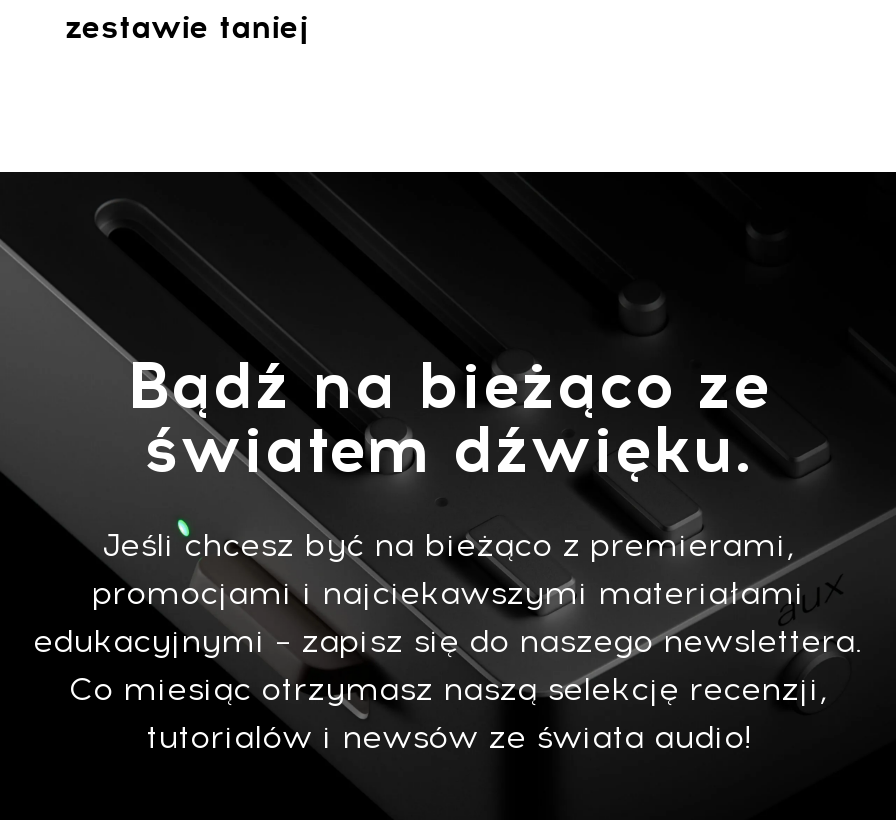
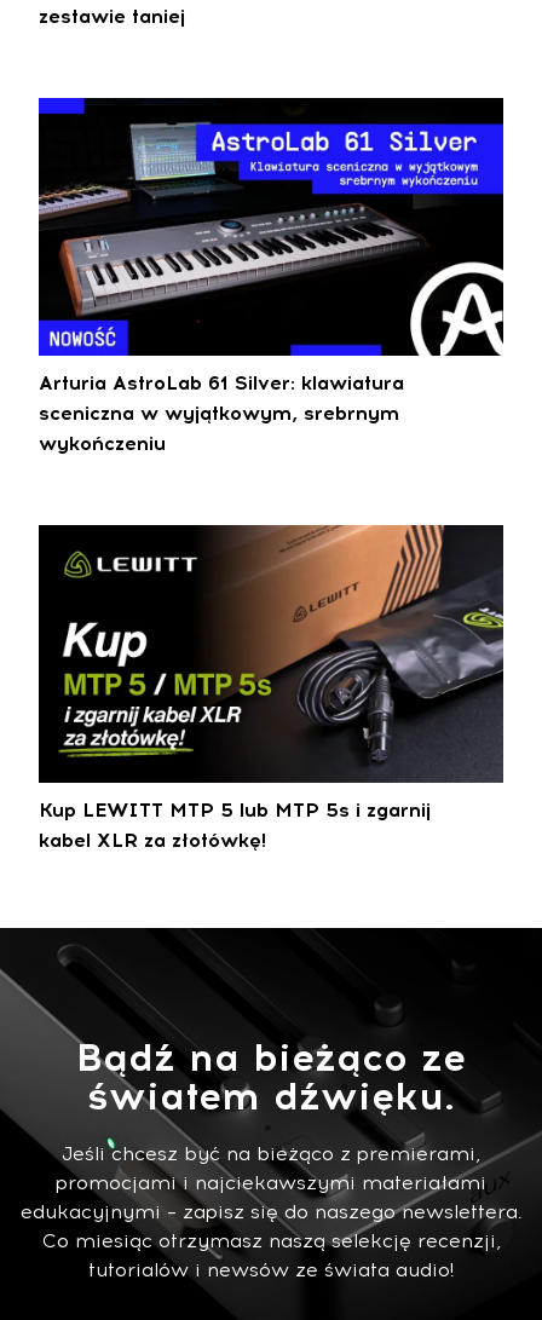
+ [image]
+ Arturia AstroLab 61 Silver: klawiatura
+ sceniczna w wyjątkowym, srebrnym
+ wykończeniu

+ [image]
+ Kup LEWITT MTP 5 lub MTP 5s i zgarnij
+ kabel XLR za złotówkę!
